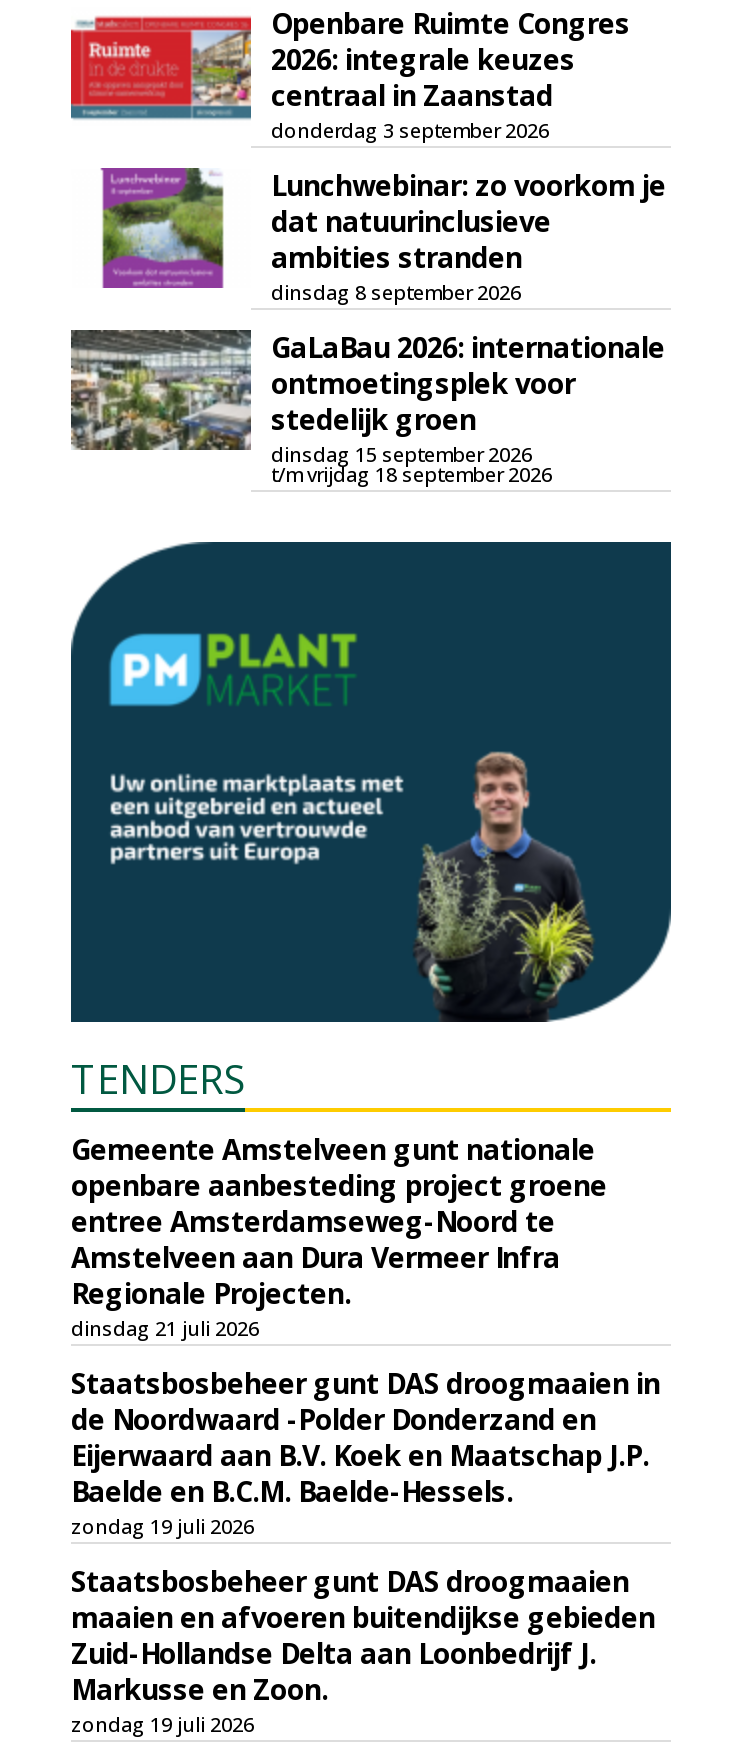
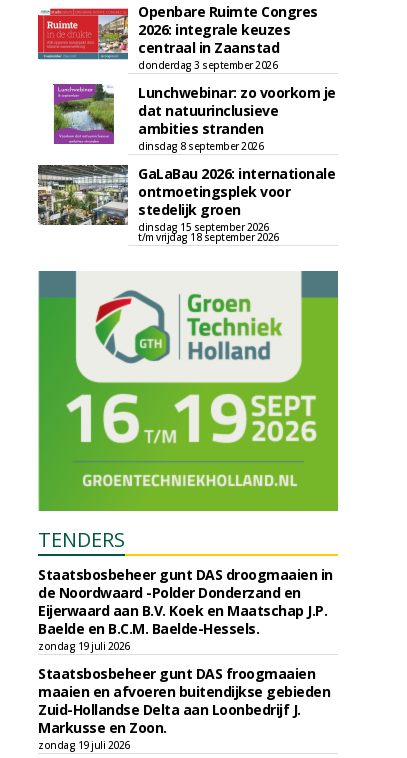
- [image]
+ [image]

- Gemeente Amstelveen gunt nationale
- openbare aanbesteding project groene
- entree Amsterdamseweg-Noord te
- Amstelveen aan Dura Vermeer Infra
- Regionale Projecten.
- dinsdag 21 juli 2026

- Staatsbosbeheer gunt DAS droogmaaien
+ Staatsbosbeheer gunt DAS froogmaaien
